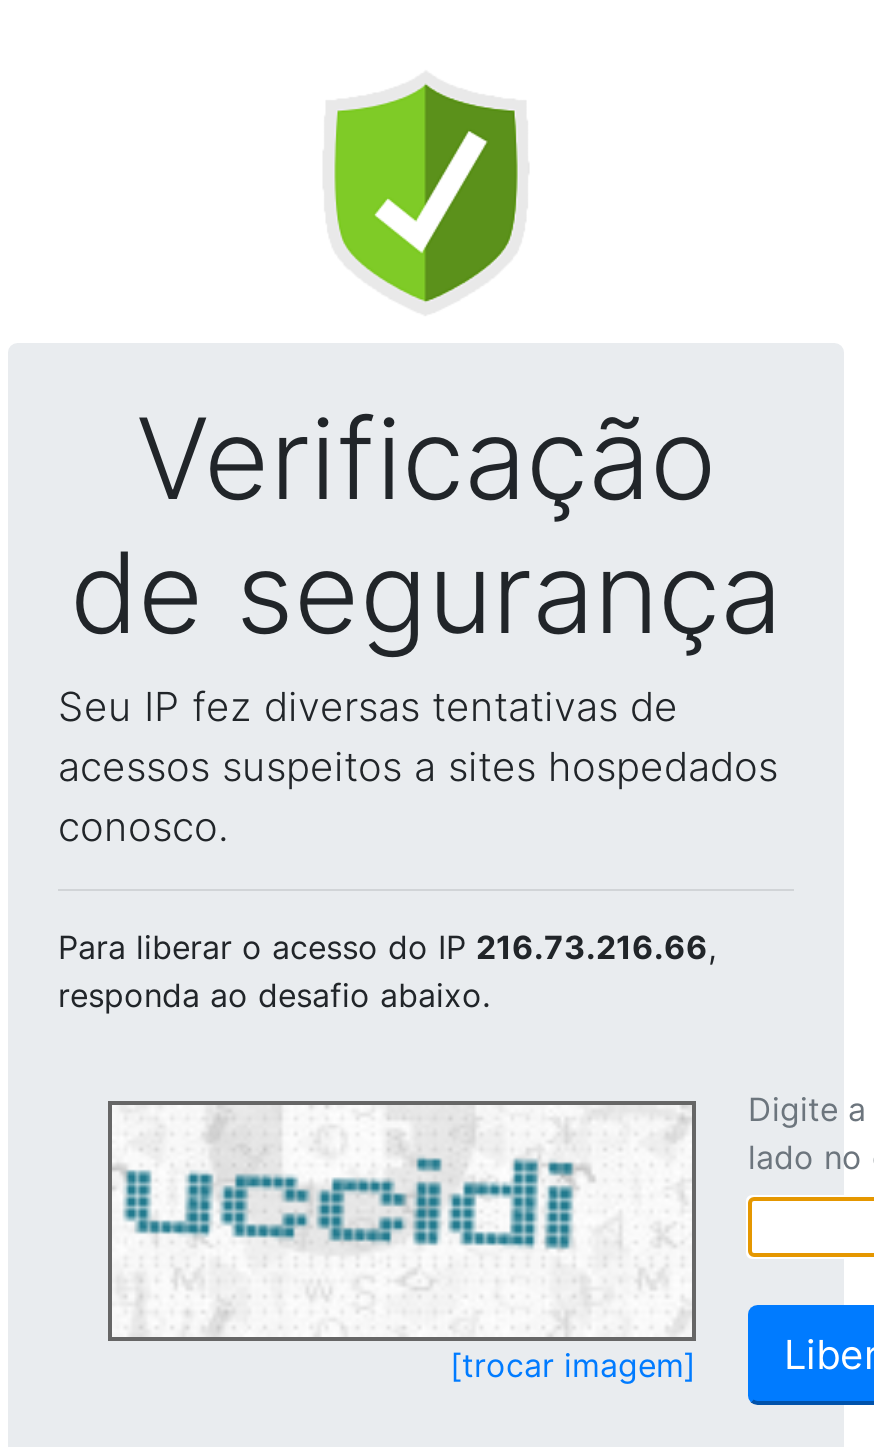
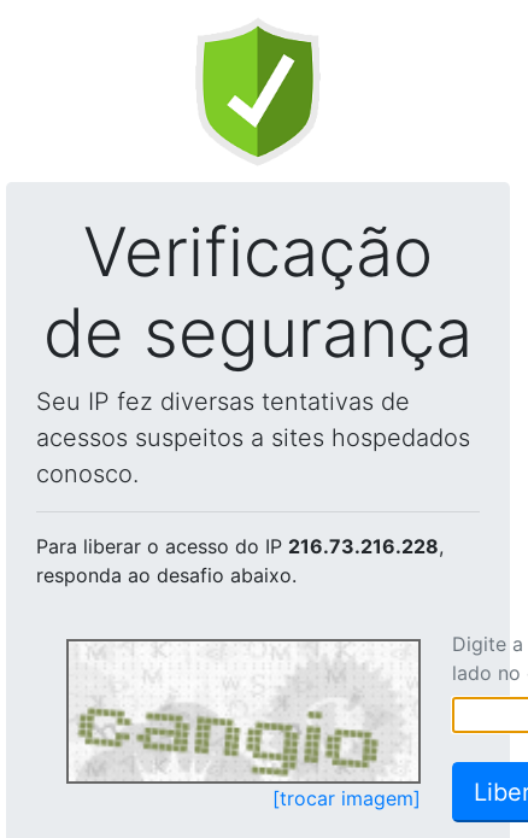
- Para liberar o acesso do IP 216.73.216.66,
+ Para liberar o acesso do IP 216.73.216.228,

- [image]
+ [image]
